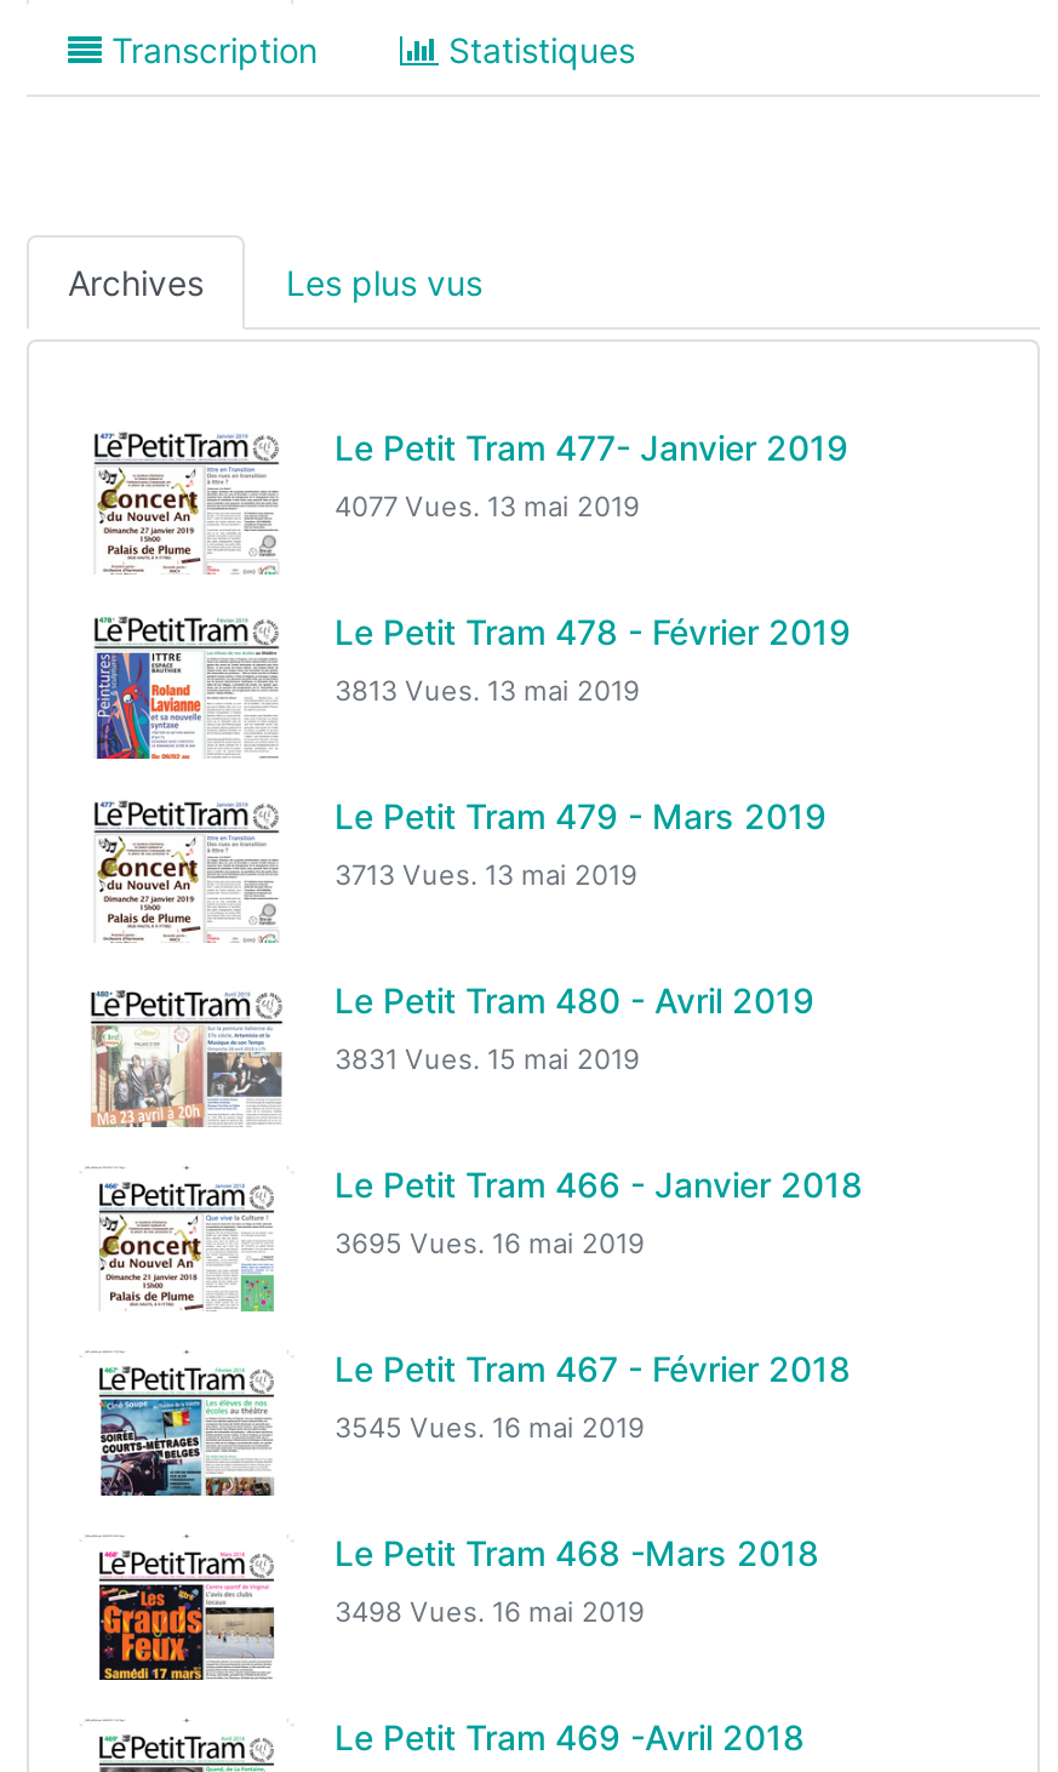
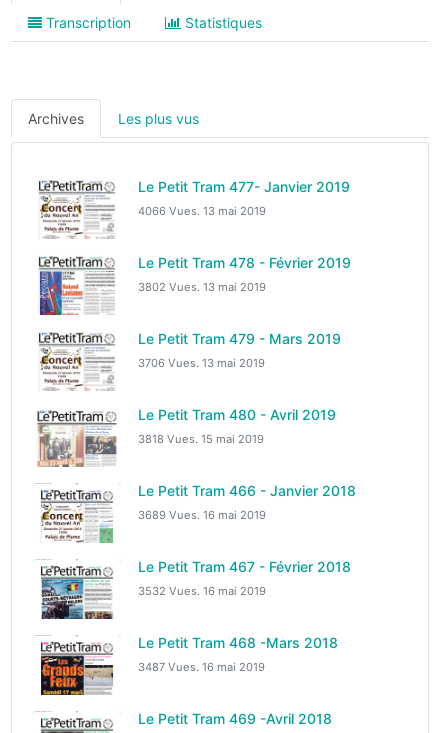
- 4077 Vues. 13 mai 2019
+ 4066 Vues. 13 mai 2019

- 3813 Vues. 13 mai 2019
+ 3802 Vues. 13 mai 2019

- 3713 Vues. 13 mai 2019
+ 3706 Vues. 13 mai 2019

- 3831 Vues. 15 mai 2019
+ 3818 Vues. 15 mai 2019

- 3695 Vues. 16 mai 2019
+ 3689 Vues. 16 mai 2019

- 3545 Vues. 16 mai 2019
+ 3532 Vues. 16 mai 2019

- 3498 Vues. 16 mai 2019
+ 3487 Vues. 16 mai 2019
